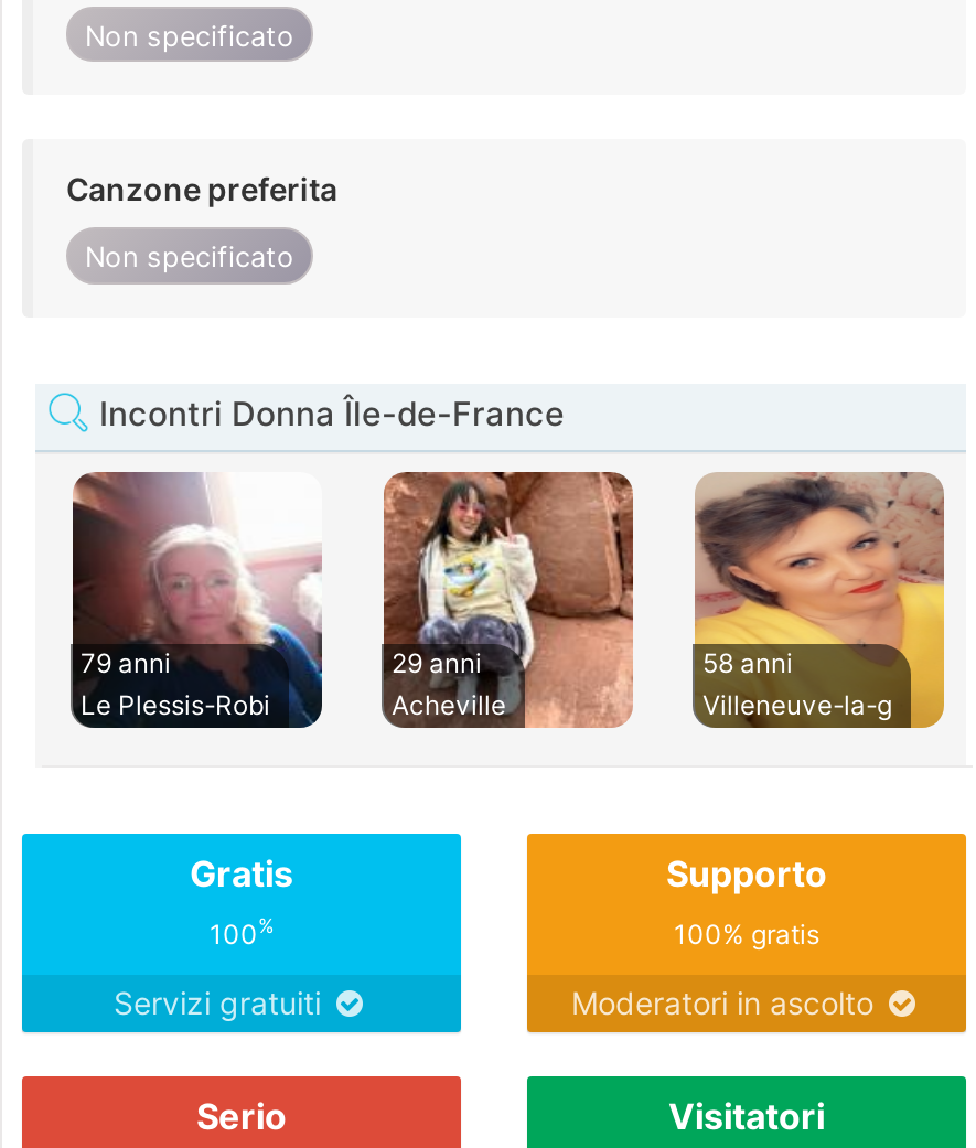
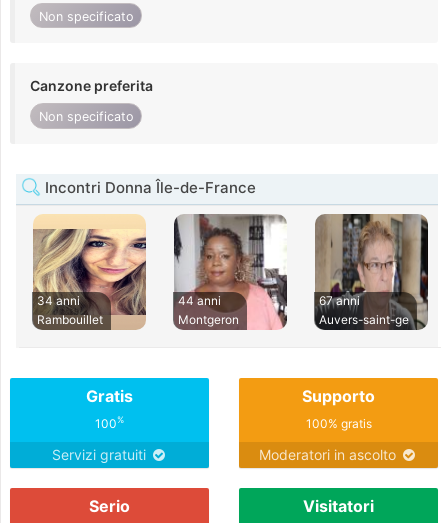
- [image]
- 79 anni
- Le Plessis-Robi
+ [image]
+ 34 anni
+ Rambouillet

- [image]
- 29 anni
- Acheville
+ [image]
+ 44 anni
+ Montgeron

- [image]
- 58 anni
- Villeneuve-la-g
+ [image]
+ 67 anni
+ Auvers-saint-ge
